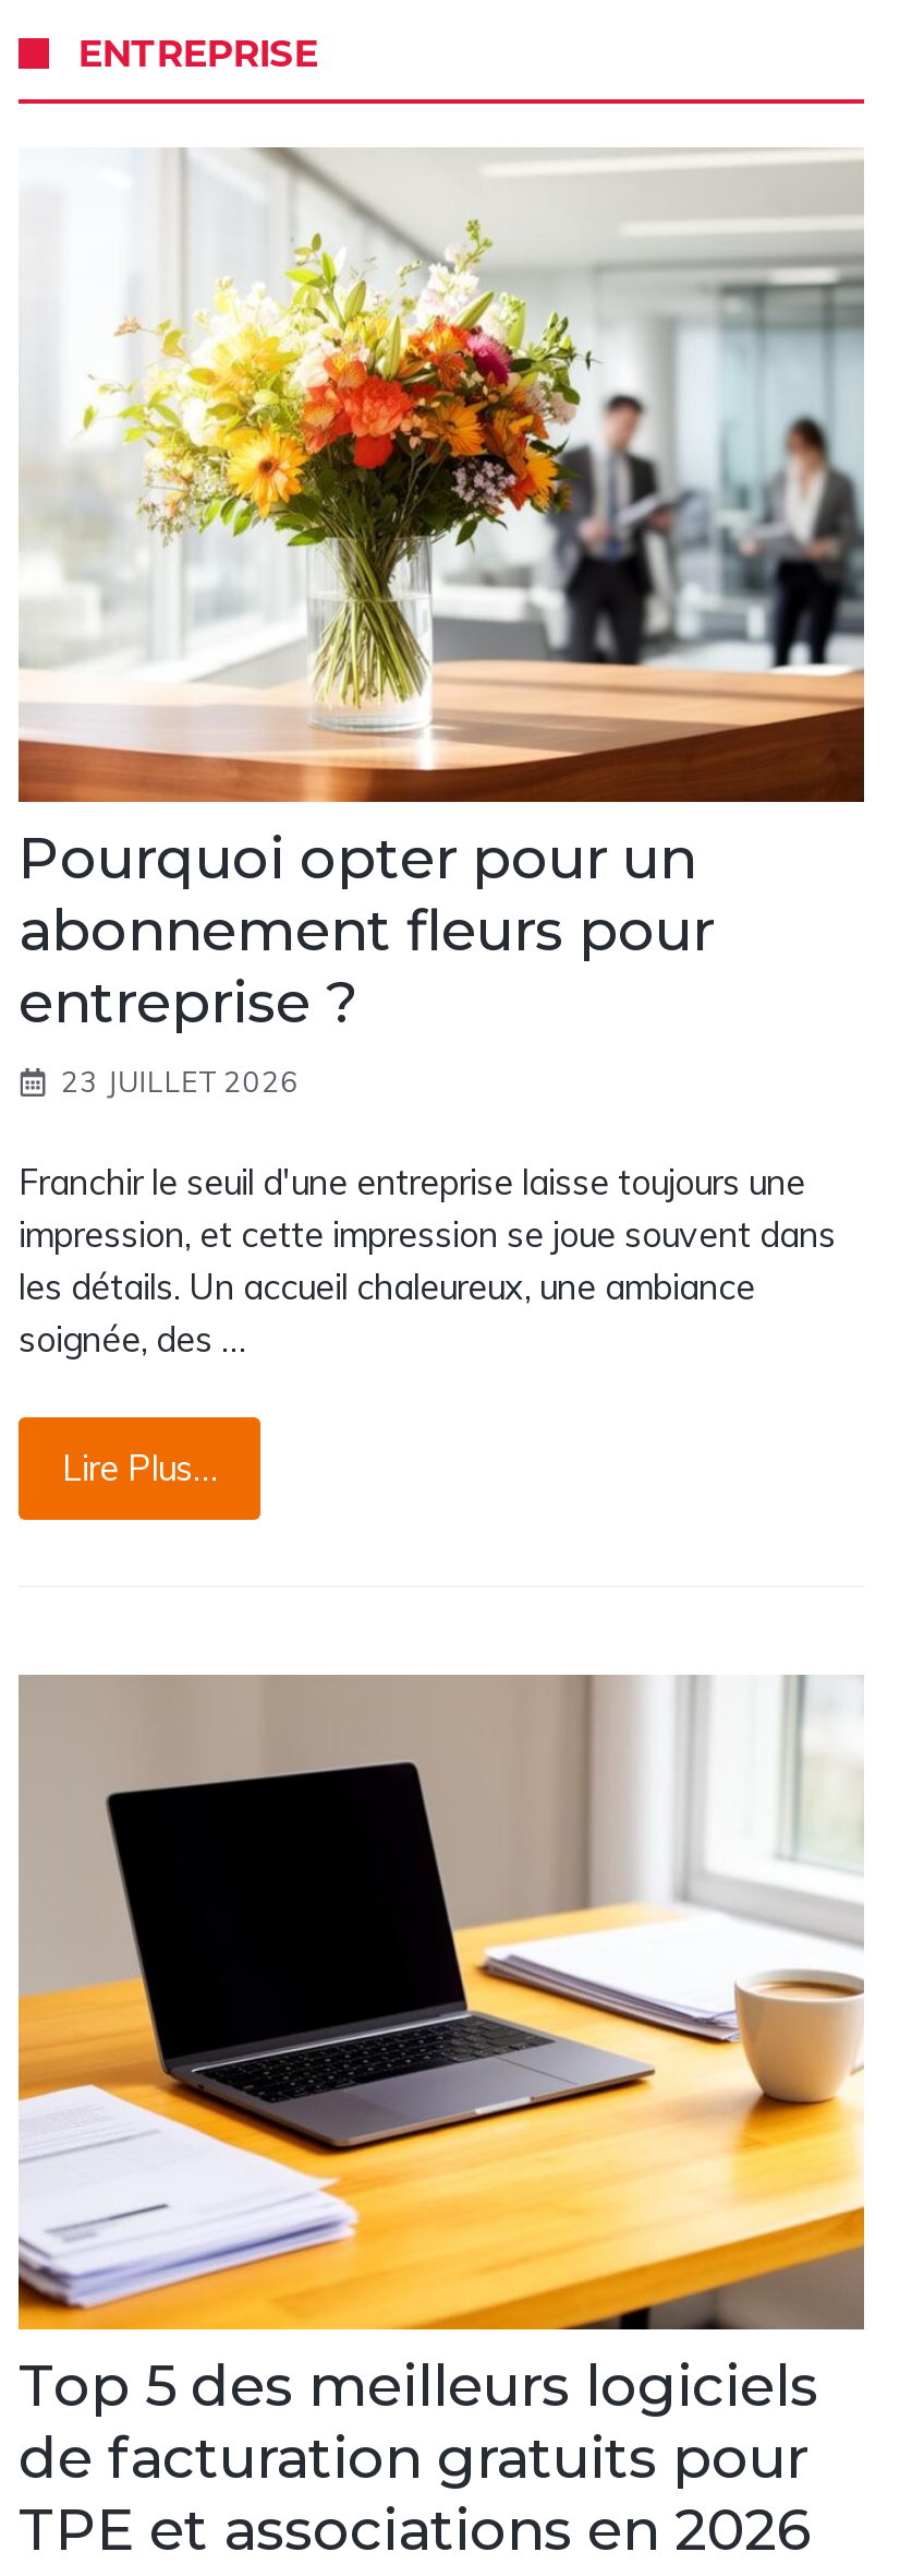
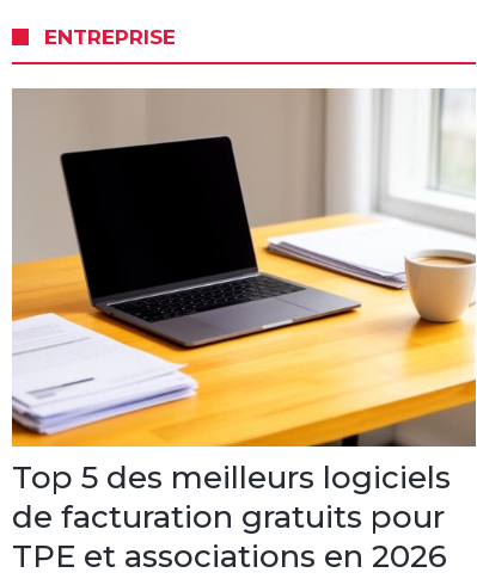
- [image]
- Pourquoi opter pour un
- abonnement fleurs pour
- entreprise ?
- 23 JUILLET 2026
- Franchir le seuil d'une entreprise laisse toujours une
- impression, et cette impression se joue souvent dans
- les détails. Un accueil chaleureux, une ambiance
- soignée, des …
- Lire Plus…
